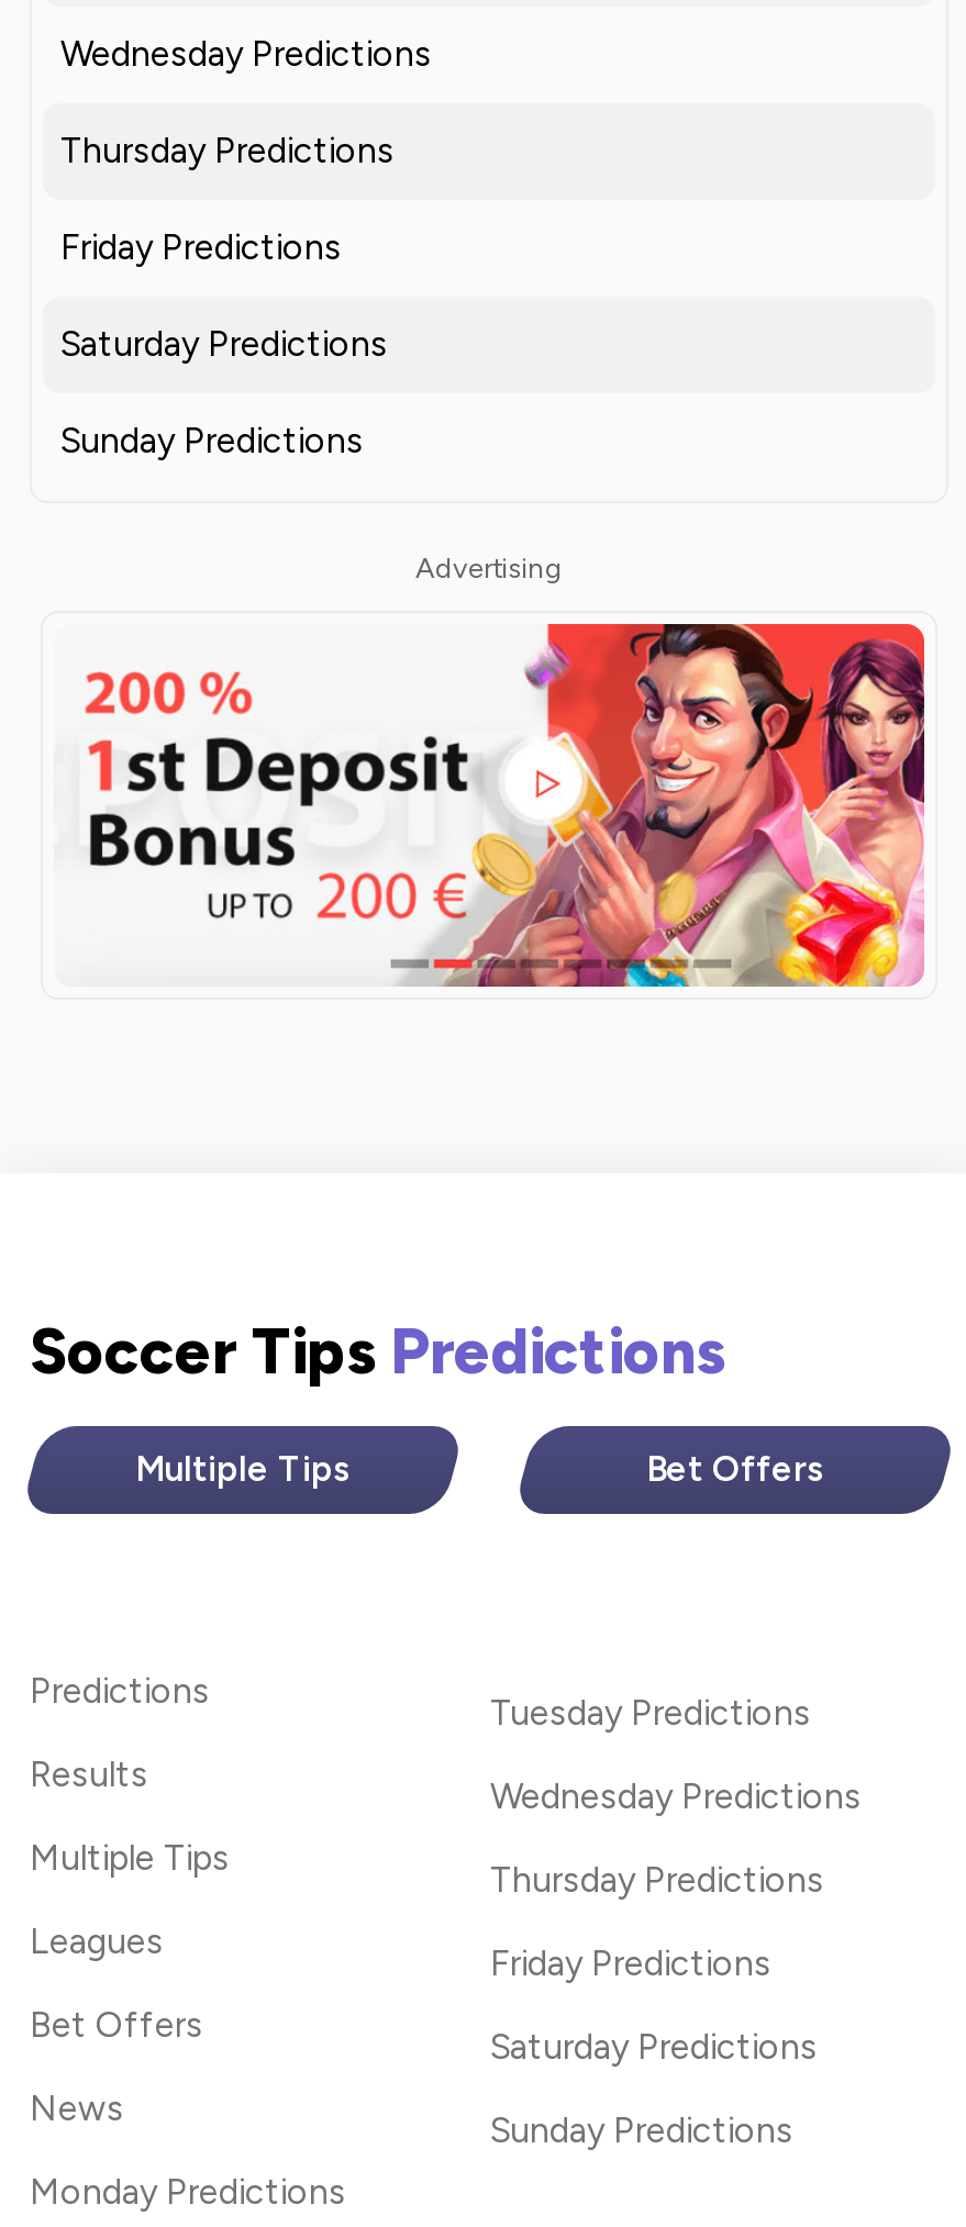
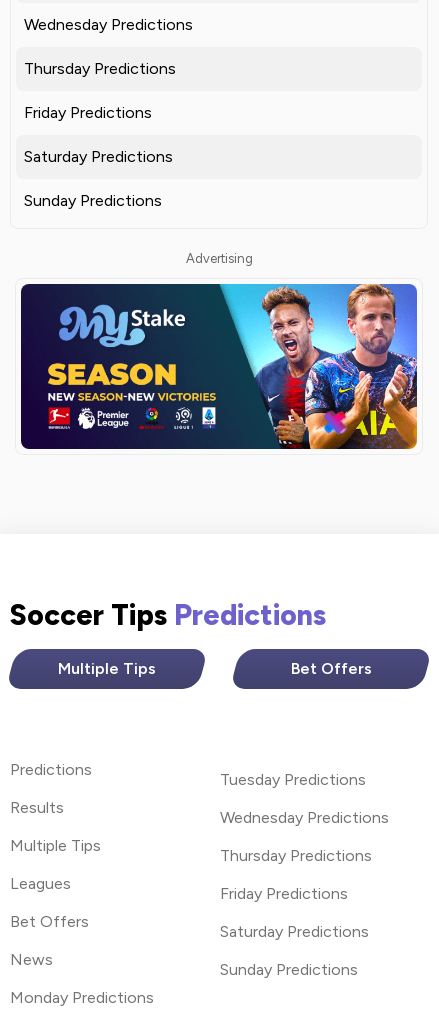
- [image]
+ [image]
